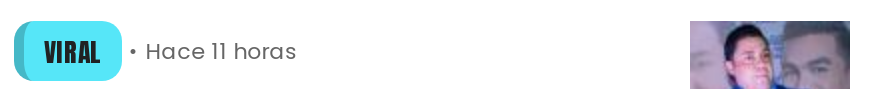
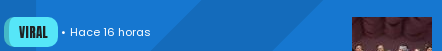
- VIRAL Hace 11 horas
+ VIRAL Hace 16 horas
